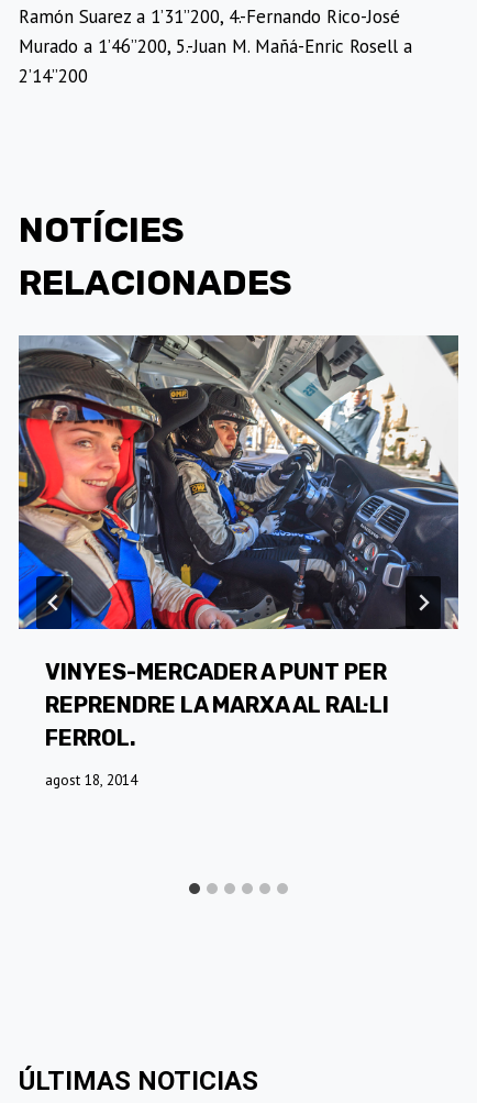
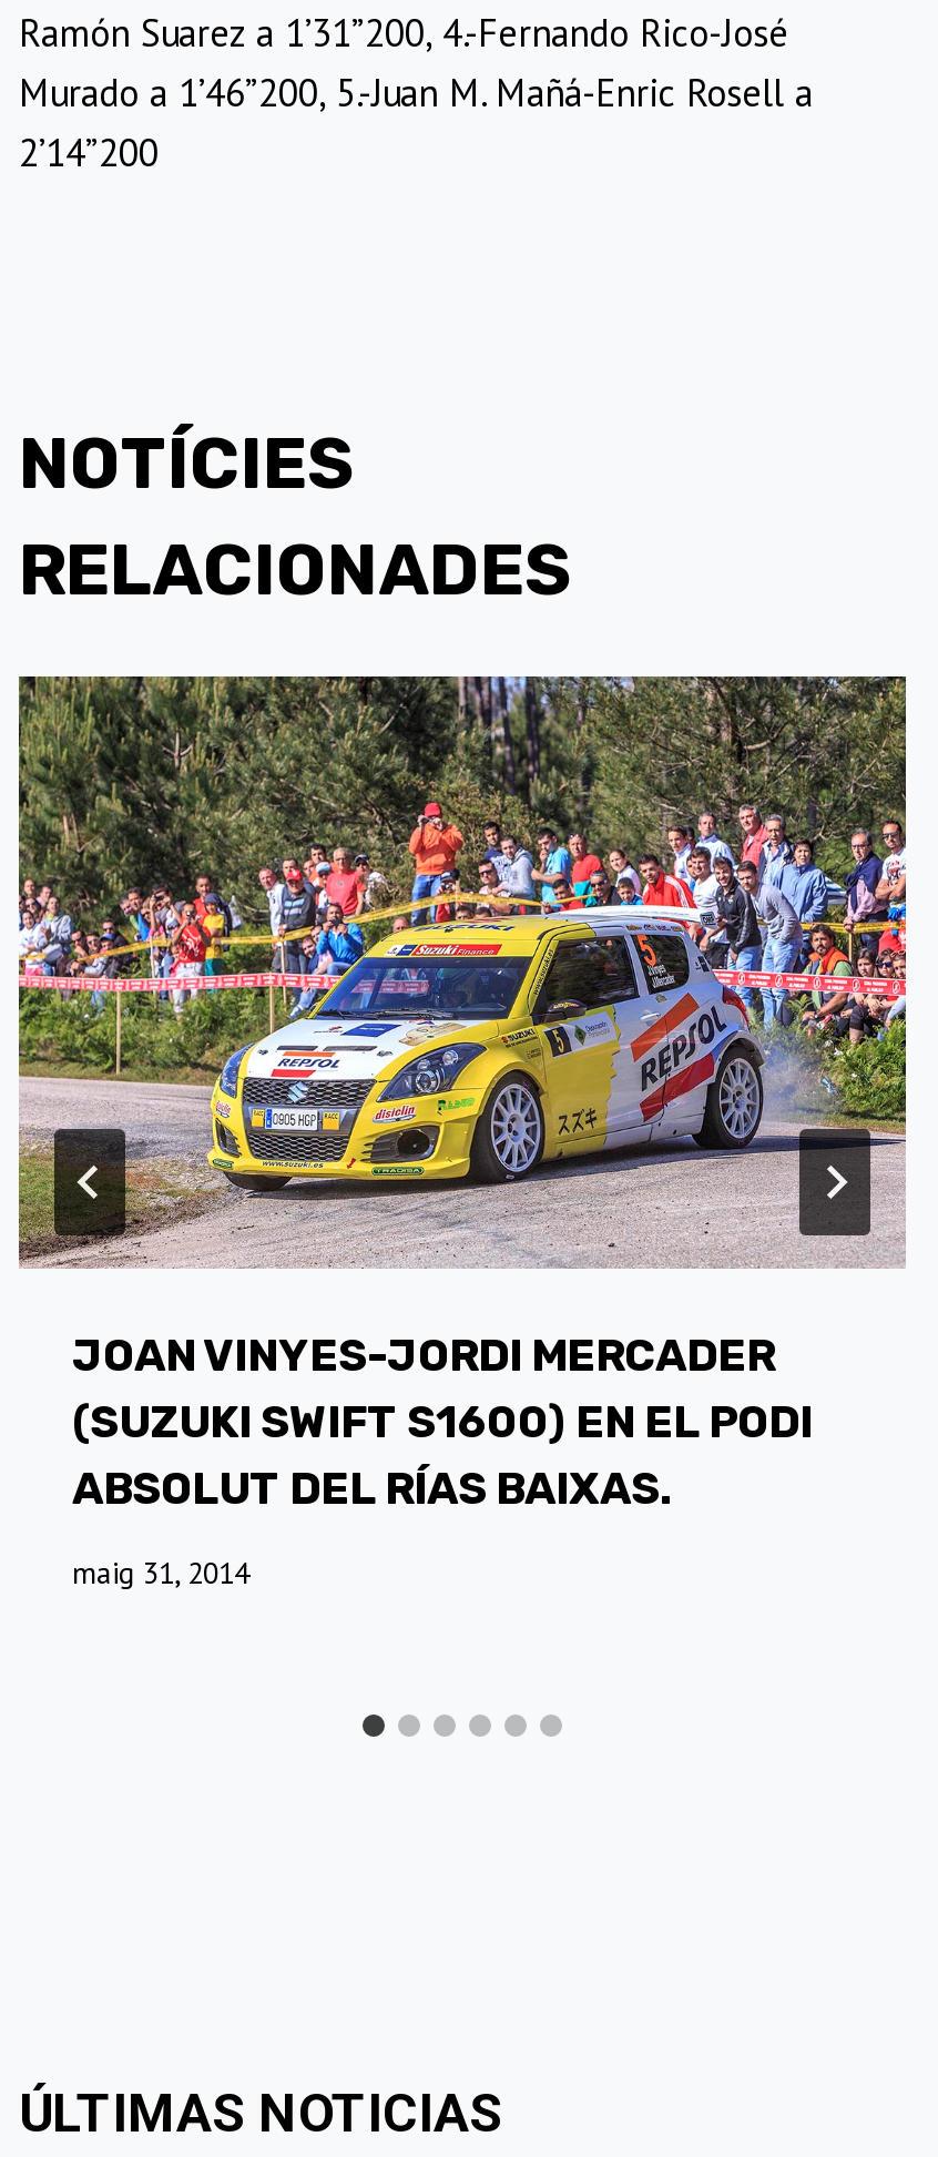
- [image]
- VINYES-MERCADER A PUNT PER
- REPRENDRE LA MARXA AL RAL·LI
- FERROL.
+ [image]
+ JOAN VINYES-JORDI MERCADER
+ (SUZUKI SWIFT S1600) EN EL PODI
+ ABSOLUT DEL RÍAS BAIXAS.

- agost 18, 2014
+ maig 31, 2014
